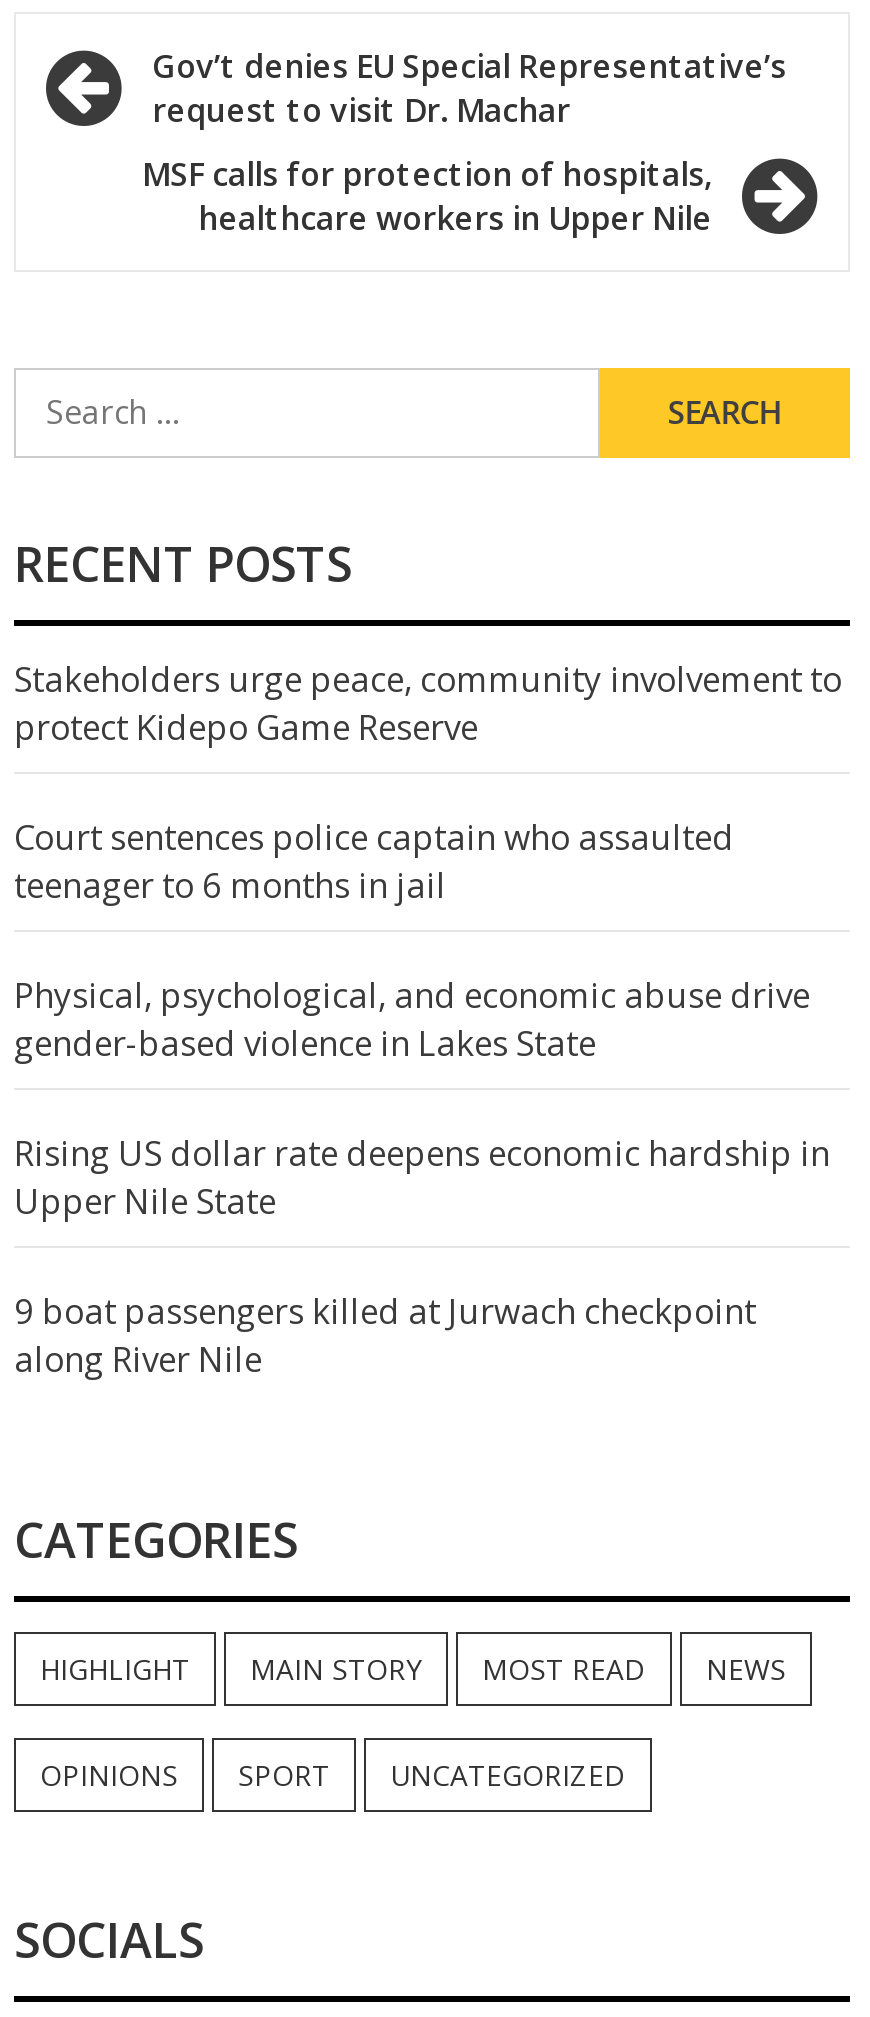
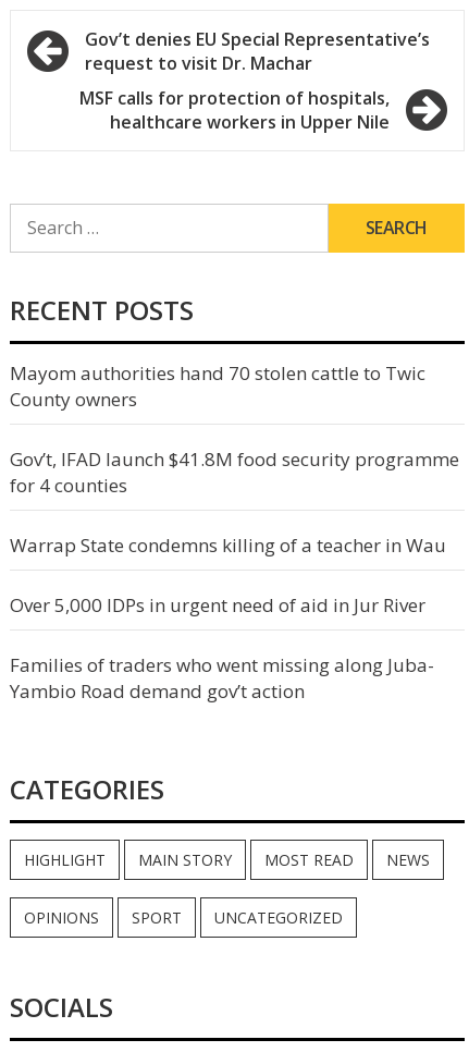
- Stakeholders urge peace, community involvement to
- protect Kidepo Game Reserve
+ Mayom authorities hand 70 stolen cattle to Twic
+ County owners

- Court sentences police captain who assaulted
- teenager to 6 months in jail
+ Gov’t, IFAD launch $41.8M food security programme
+ for 4 counties

- Physical, psychological, and economic abuse drive
- gender-based violence in Lakes State
+ Warrap State condemns killing of a teacher in Wau

- Rising US dollar rate deepens economic hardship in
- Upper Nile State
+ Over 5,000 IDPs in urgent need of aid in Jur River

- 9 boat passengers killed at Jurwach checkpoint
- along River Nile
+ Families of traders who went missing along Juba-
+ Yambio Road demand gov’t action
